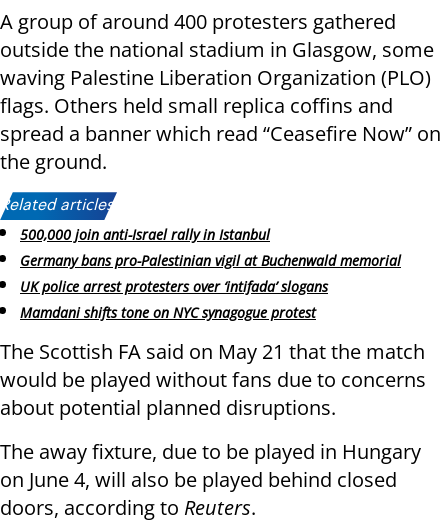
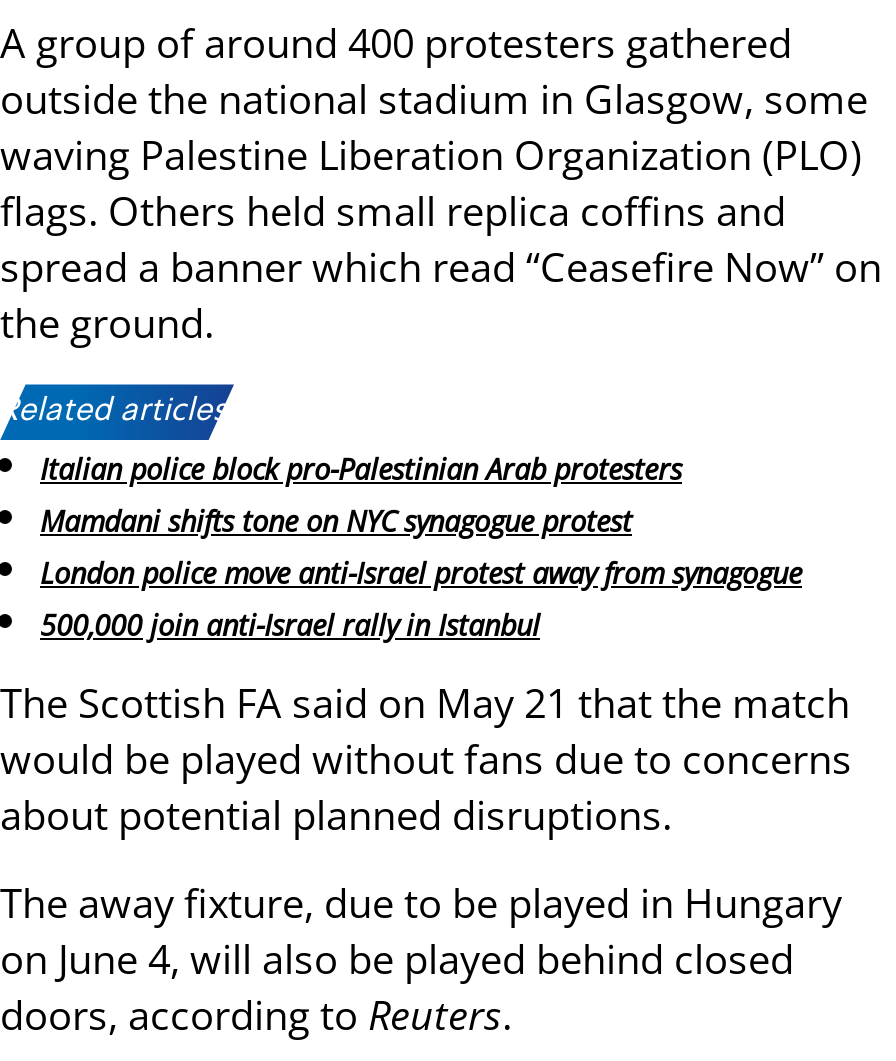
+ Italian police block pro-Palestinian Arab protesters
+ London police move anti-Israel protest away from synagogue

moved down: 500,000 join anti-Israel rally in Istanbul

- Germany bans pro-Palestinian vigil at Buchenwald memorial
- UK police arrest protesters over ‘intifada’ slogans

moved up: Mamdani shifts tone on NYC synagogue protest
